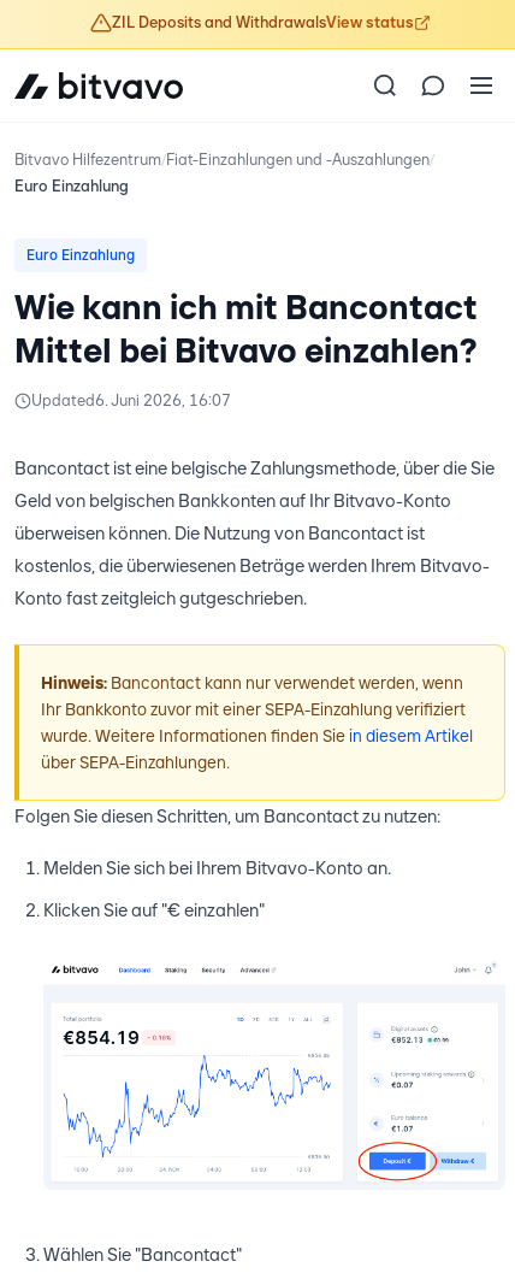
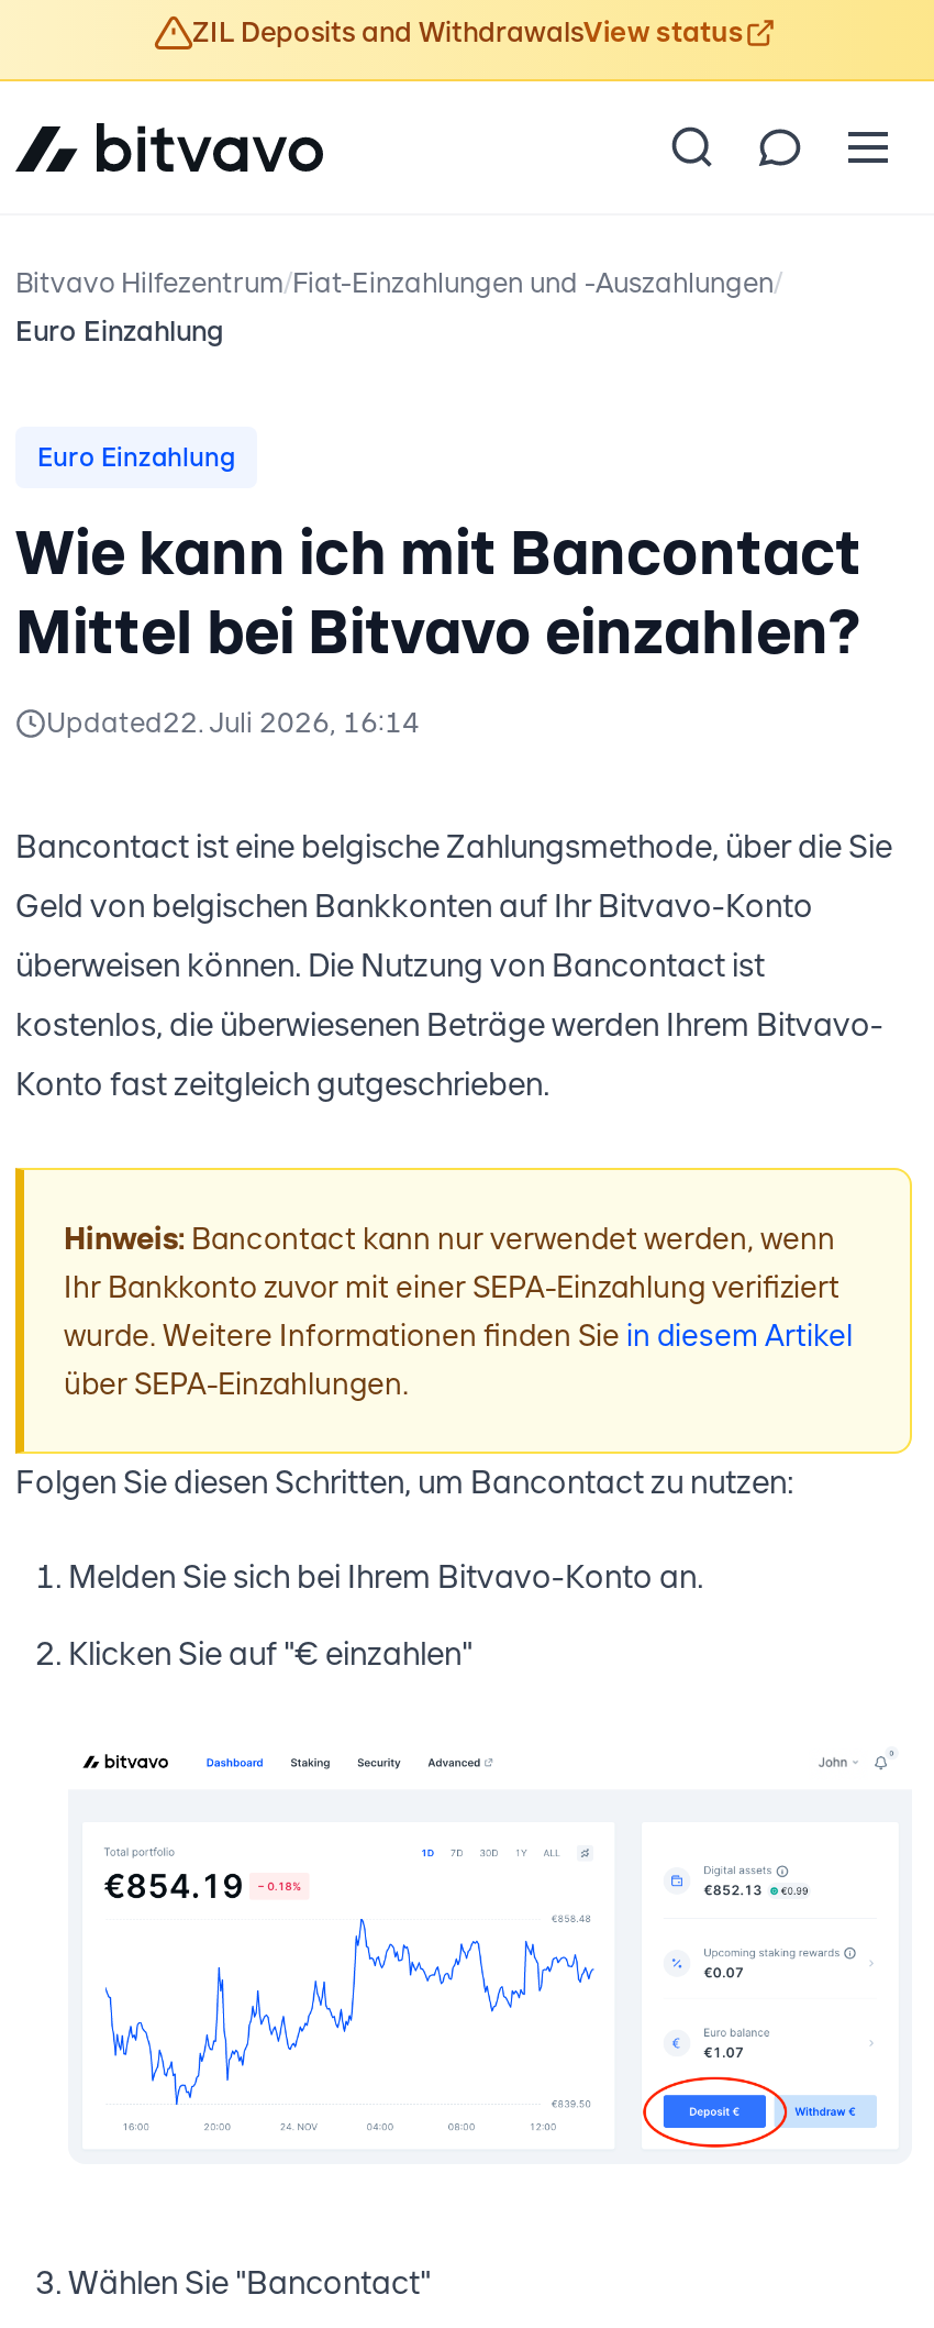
- Updated6. Juni 2026, 16:07
+ Updated22. Juli 2026, 16:14
